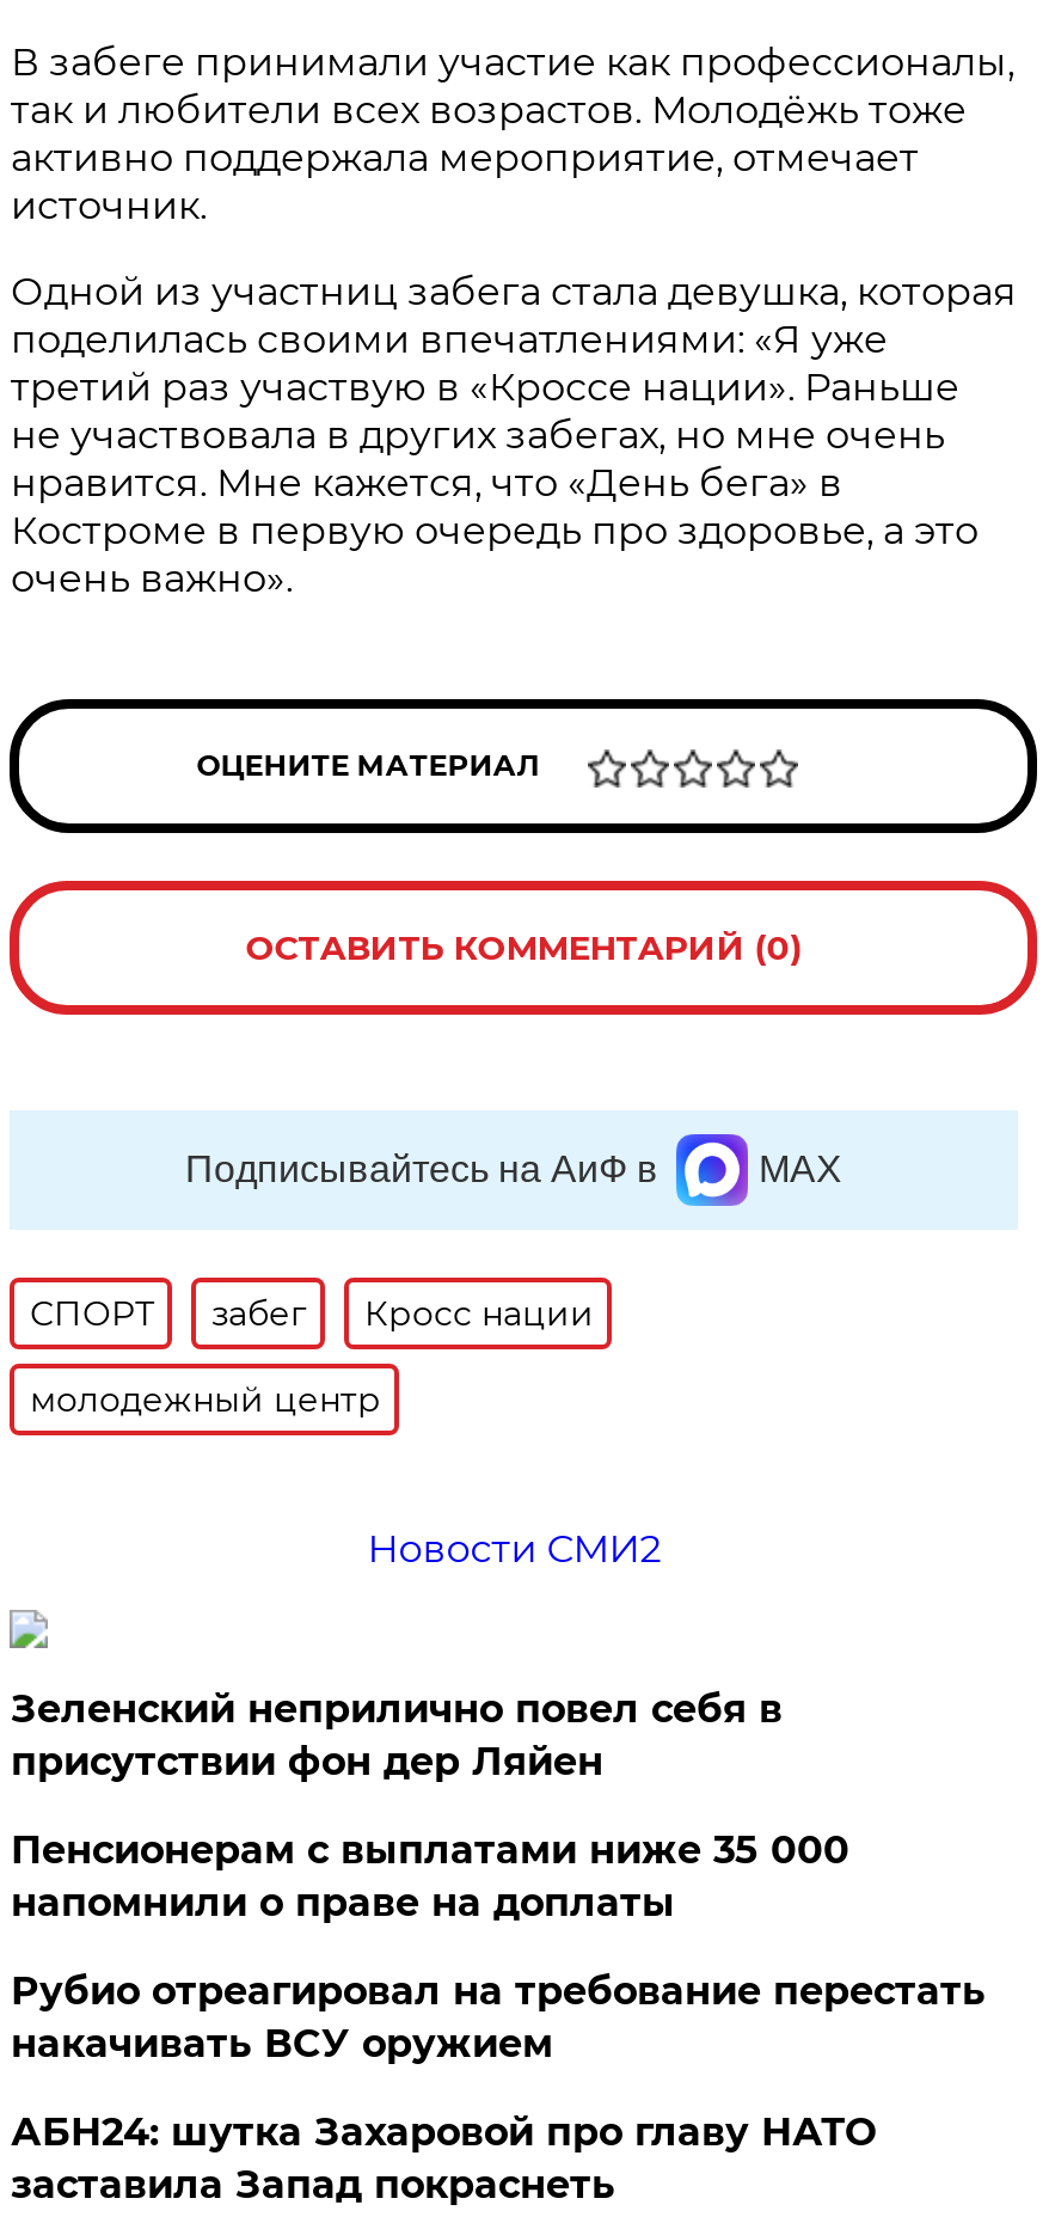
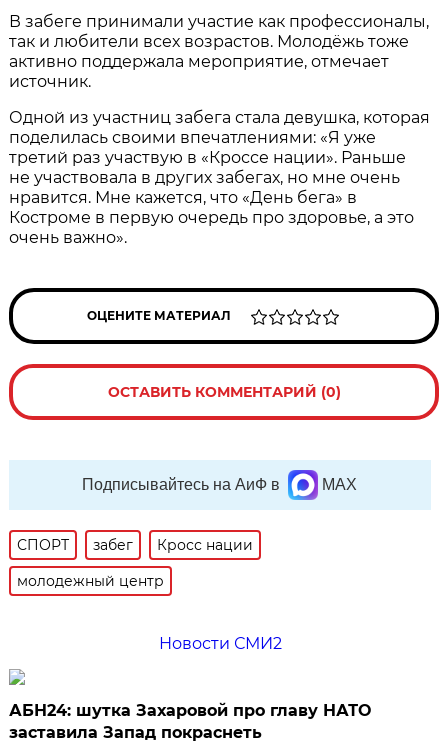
- Зеленский неприлично повел cебя в
- присутствии фон дер Ляйен
- Пенсионерам с выплатами ниже 35 000
- напомнили о праве на доплаты
- Рубио отреагировал на требование перестать
- накачивать ВСУ оружием
